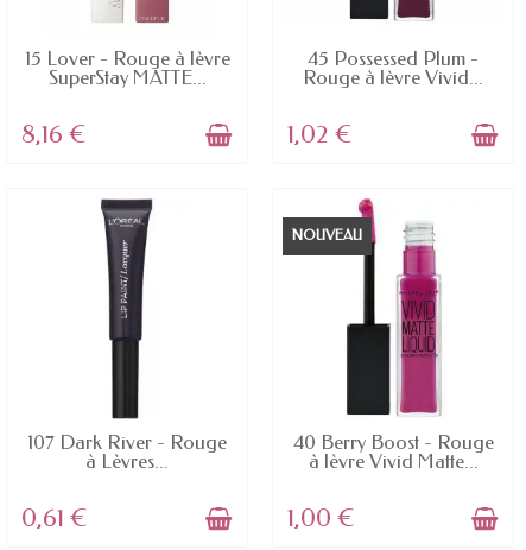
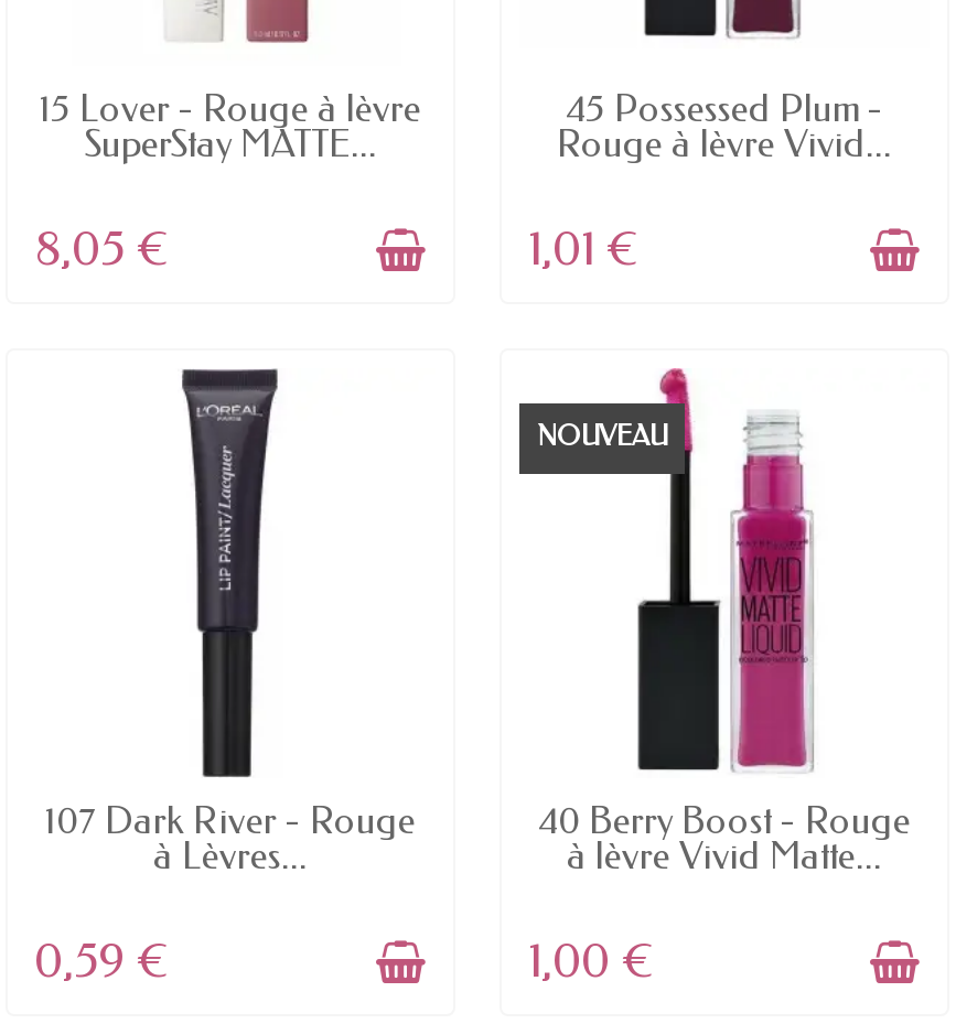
- 8,16 €
+ 8,05 €

- 1,02 €
+ 1,01 €

- 0,61 €
+ 0,59 €
